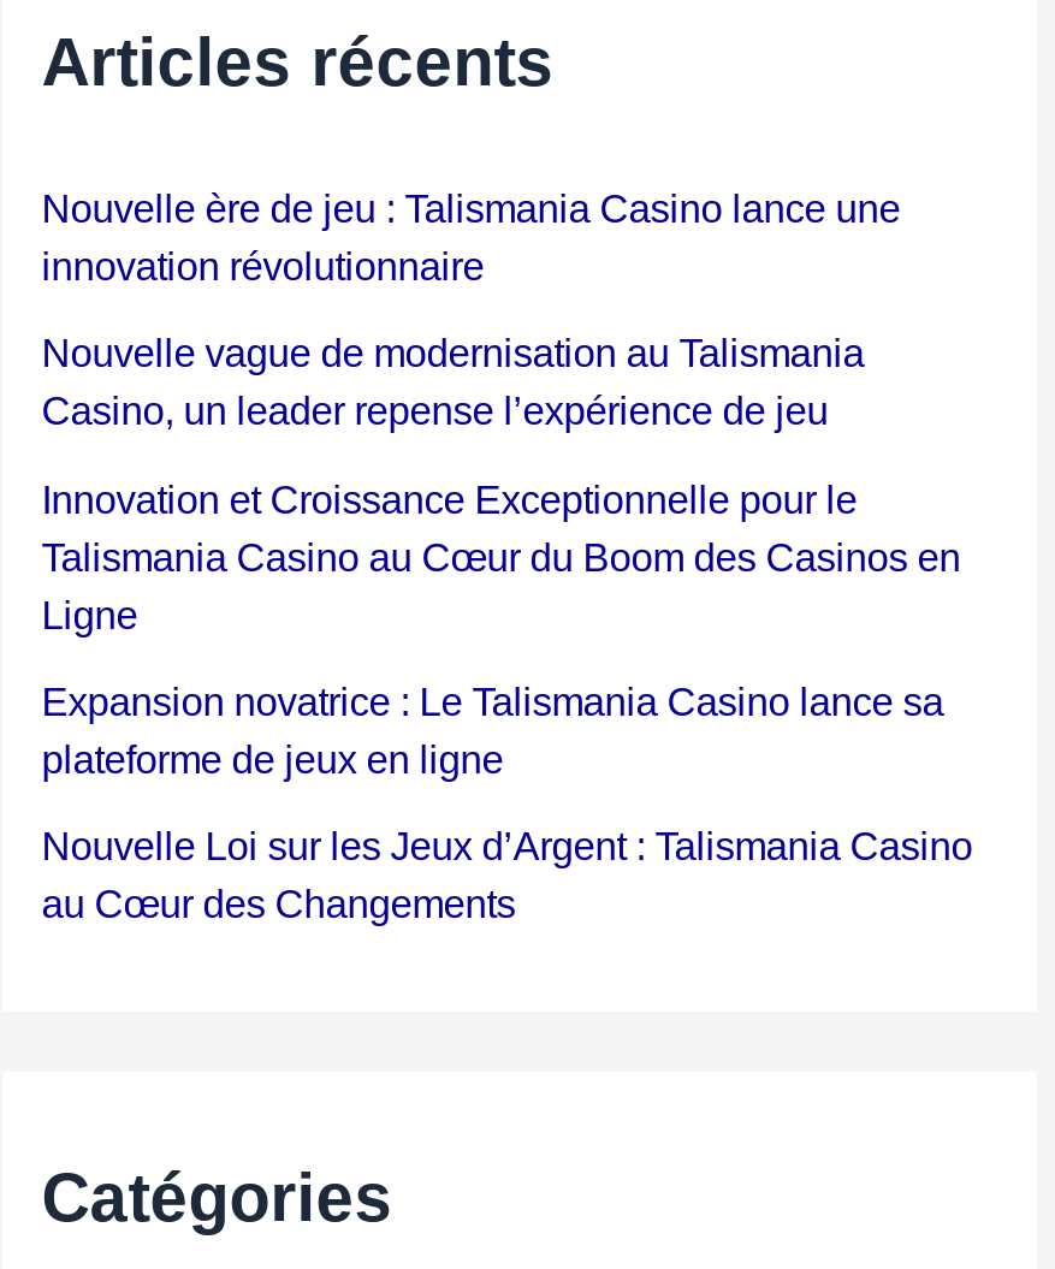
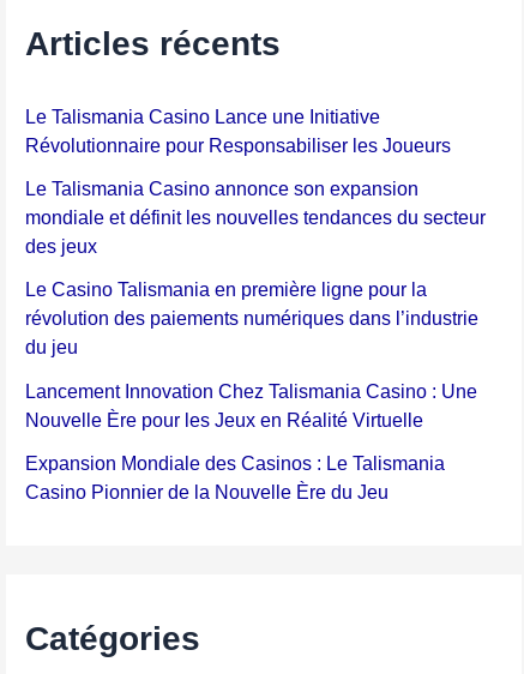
- Nouvelle ère de jeu : Talismania Casino lance une
- innovation révolutionnaire
+ Le Talismania Casino Lance une Initiative
+ Révolutionnaire pour Responsabiliser les Joueurs

- Nouvelle vague de modernisation au Talismania
- Casino, un leader repense l’expérience de jeu
+ Le Talismania Casino annonce son expansion
+ mondiale et définit les nouvelles tendances du secteur
+ des jeux

- Innovation et Croissance Exceptionnelle pour le
- Talismania Casino au Cœur du Boom des Casinos en
- Ligne
+ Le Casino Talismania en première ligne pour la
+ révolution des paiements numériques dans l’industrie
+ du jeu

- Expansion novatrice : Le Talismania Casino lance sa
- plateforme de jeux en ligne
+ Lancement Innovation Chez Talismania Casino : Une
+ Nouvelle Ère pour les Jeux en Réalité Virtuelle

- Nouvelle Loi sur les Jeux d’Argent : Talismania Casino
- au Cœur des Changements
+ Expansion Mondiale des Casinos : Le Talismania
+ Casino Pionnier de la Nouvelle Ère du Jeu
